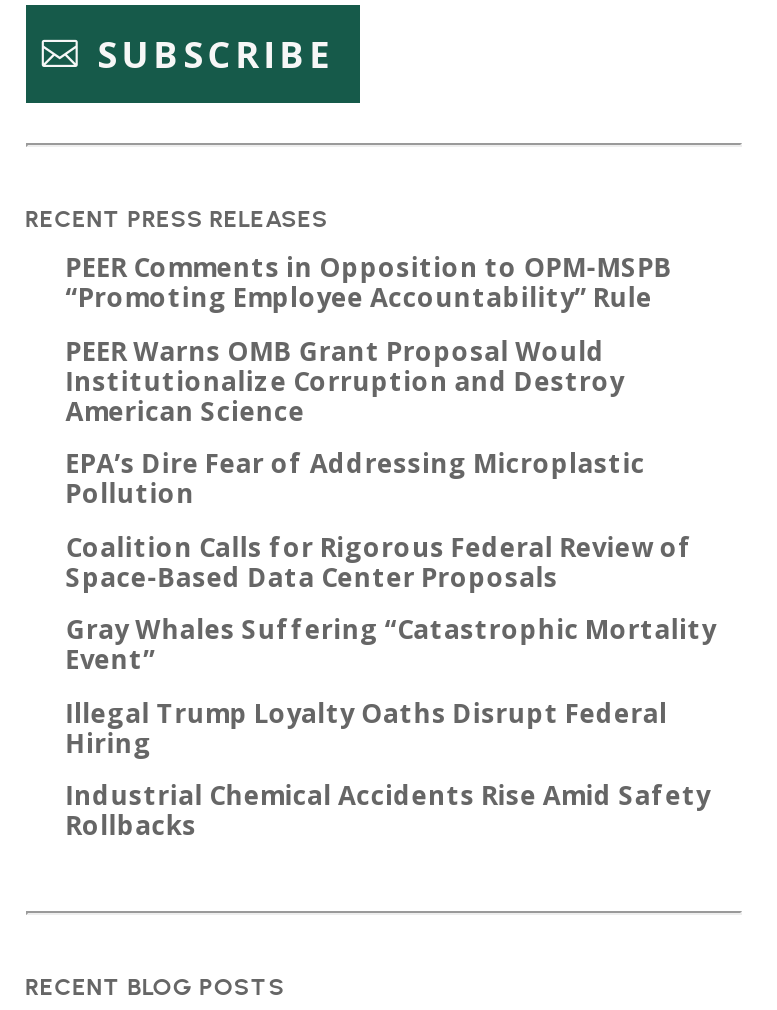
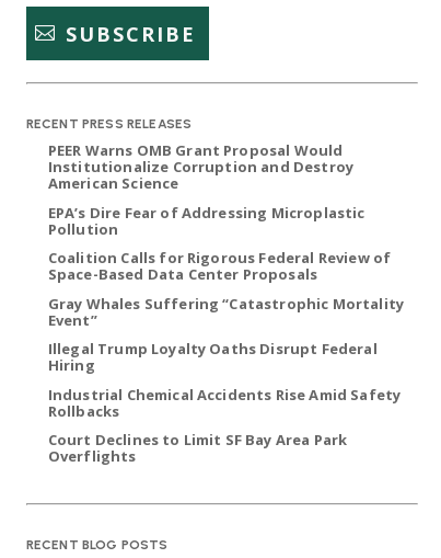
- PEER Comments in Opposition to OPM-MSPB
- “Promoting Employee Accountability” Rule

moved up: PEER Warns OMB Grant Proposal Would | Institutionalize Corruption and Destroy | American Science | ... | Industrial Chemical Accidents Rise Amid Safety | Rollbacks

+ Court Declines to Limit SF Bay Area Park
+ Overflights
